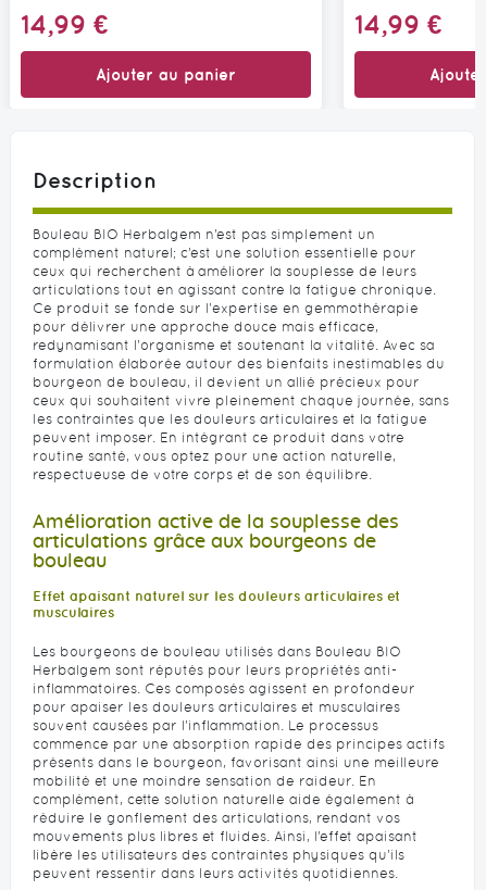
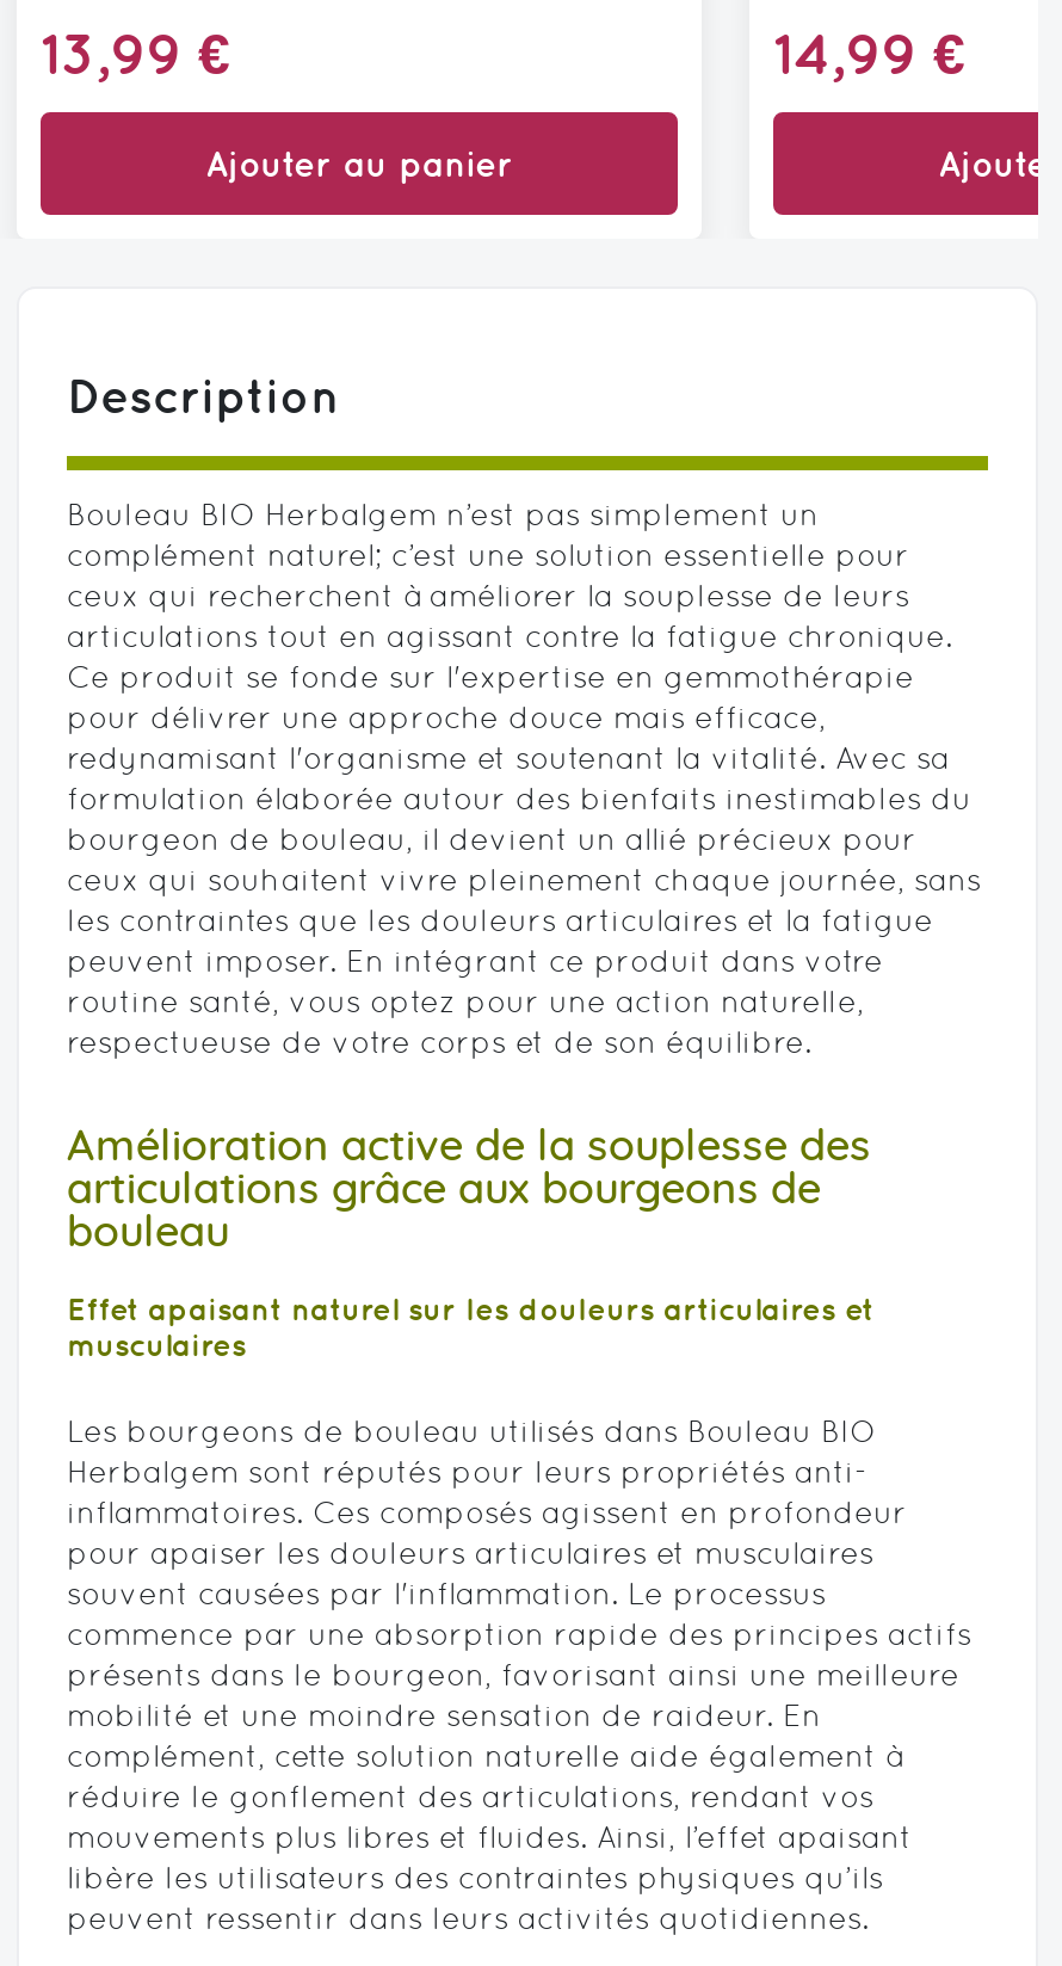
- 14,99 €
+ 13,99 €
